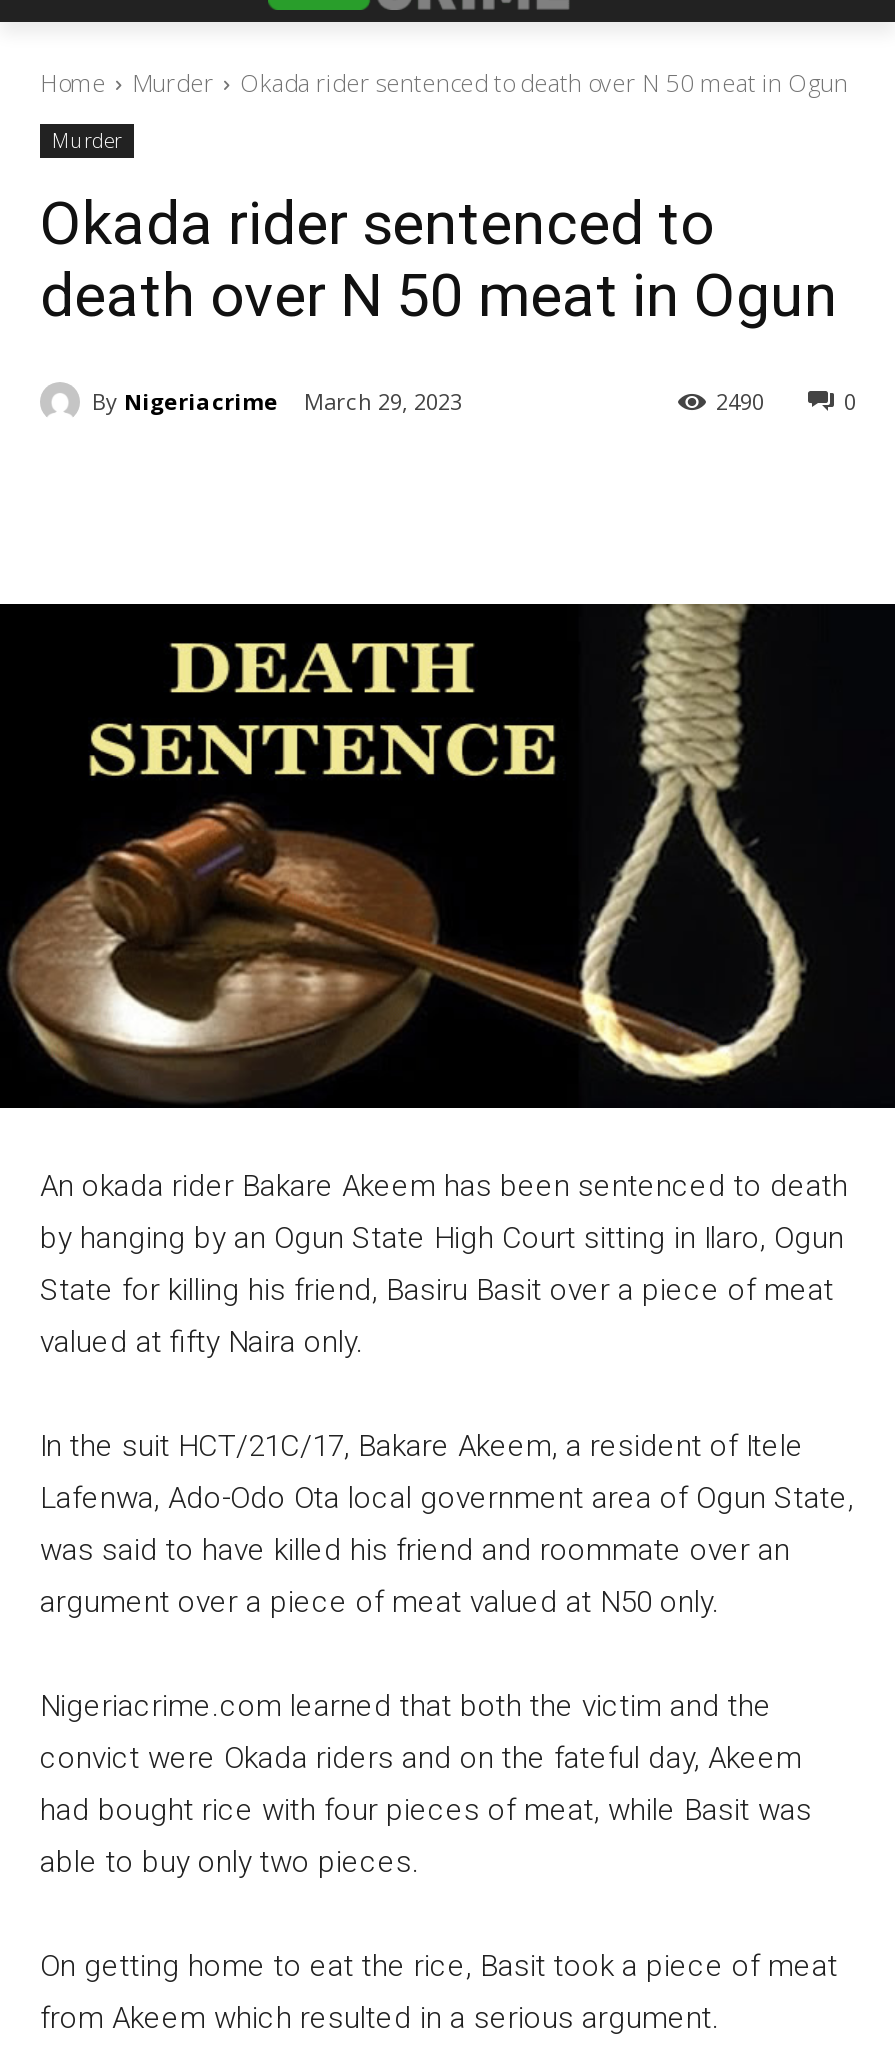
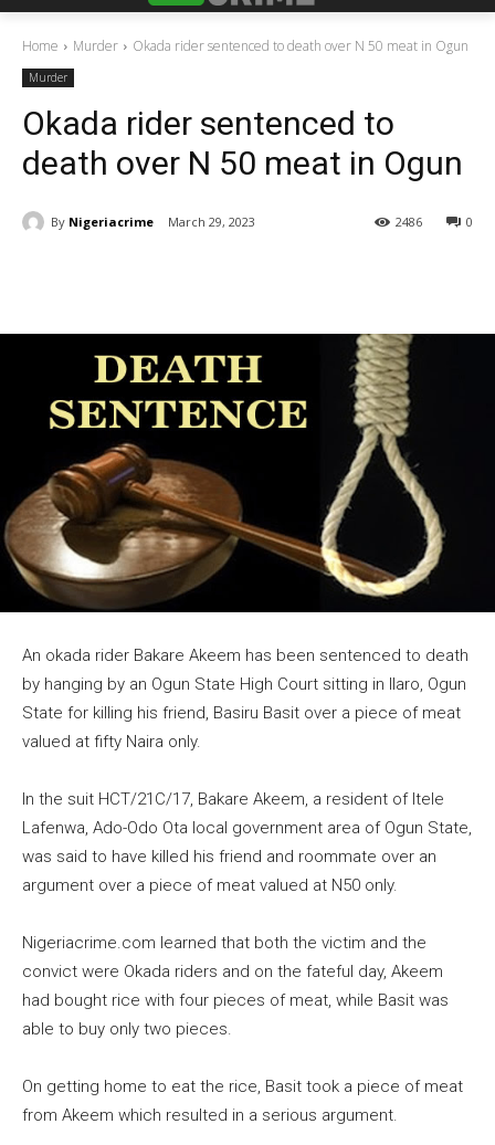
- 2490
+ 2486
